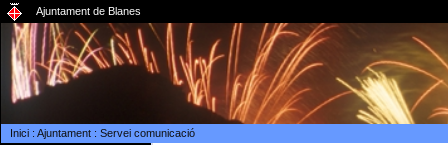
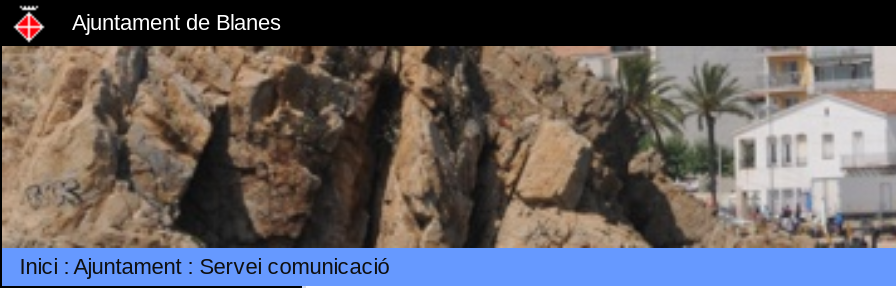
- [image]
+ [image]
